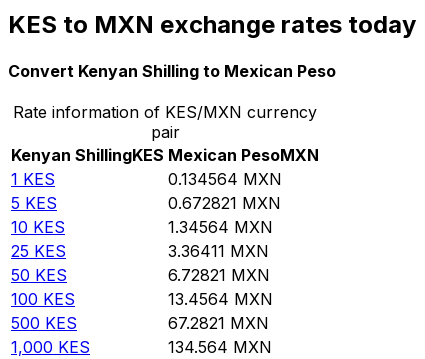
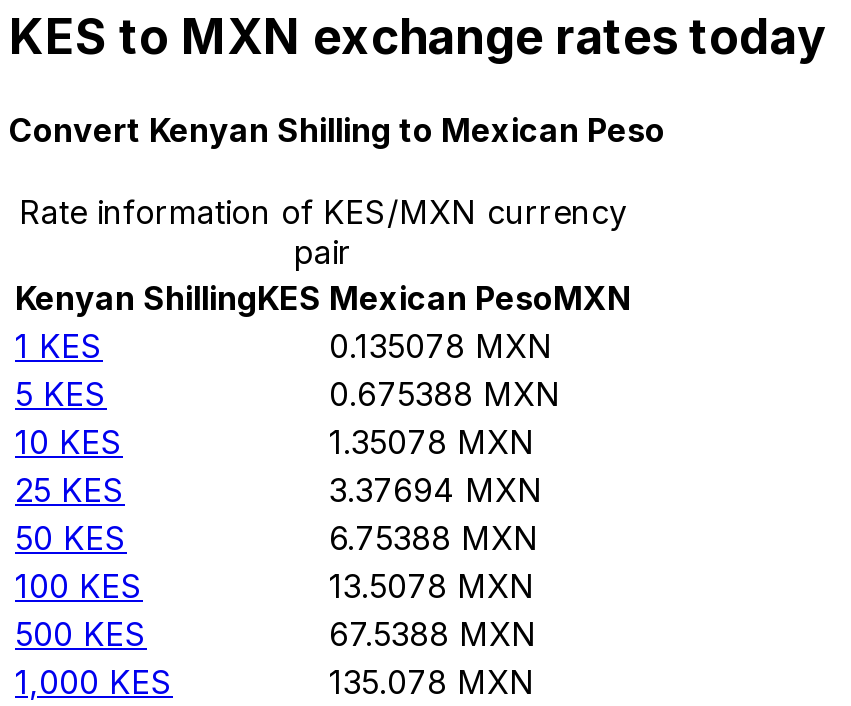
- 0.134564 MXN
+ 0.135078 MXN

- 0.672821 MXN
+ 0.675388 MXN

- 1.34564 MXN
+ 1.35078 MXN

- 3.36411 MXN
+ 3.37694 MXN

- 6.72821 MXN
+ 6.75388 MXN

- 13.4564 MXN
+ 13.5078 MXN

- 67.2821 MXN
+ 67.5388 MXN

- 134.564 MXN
+ 135.078 MXN
